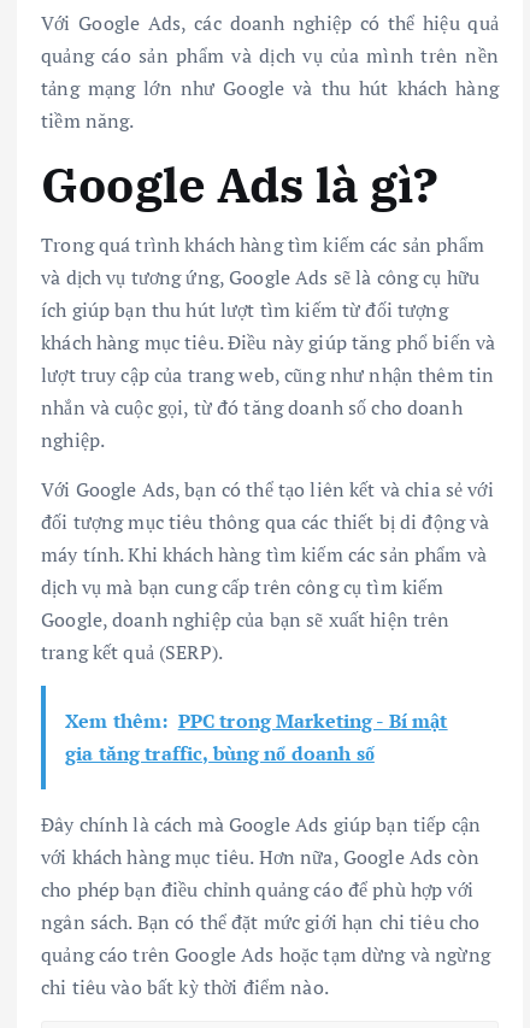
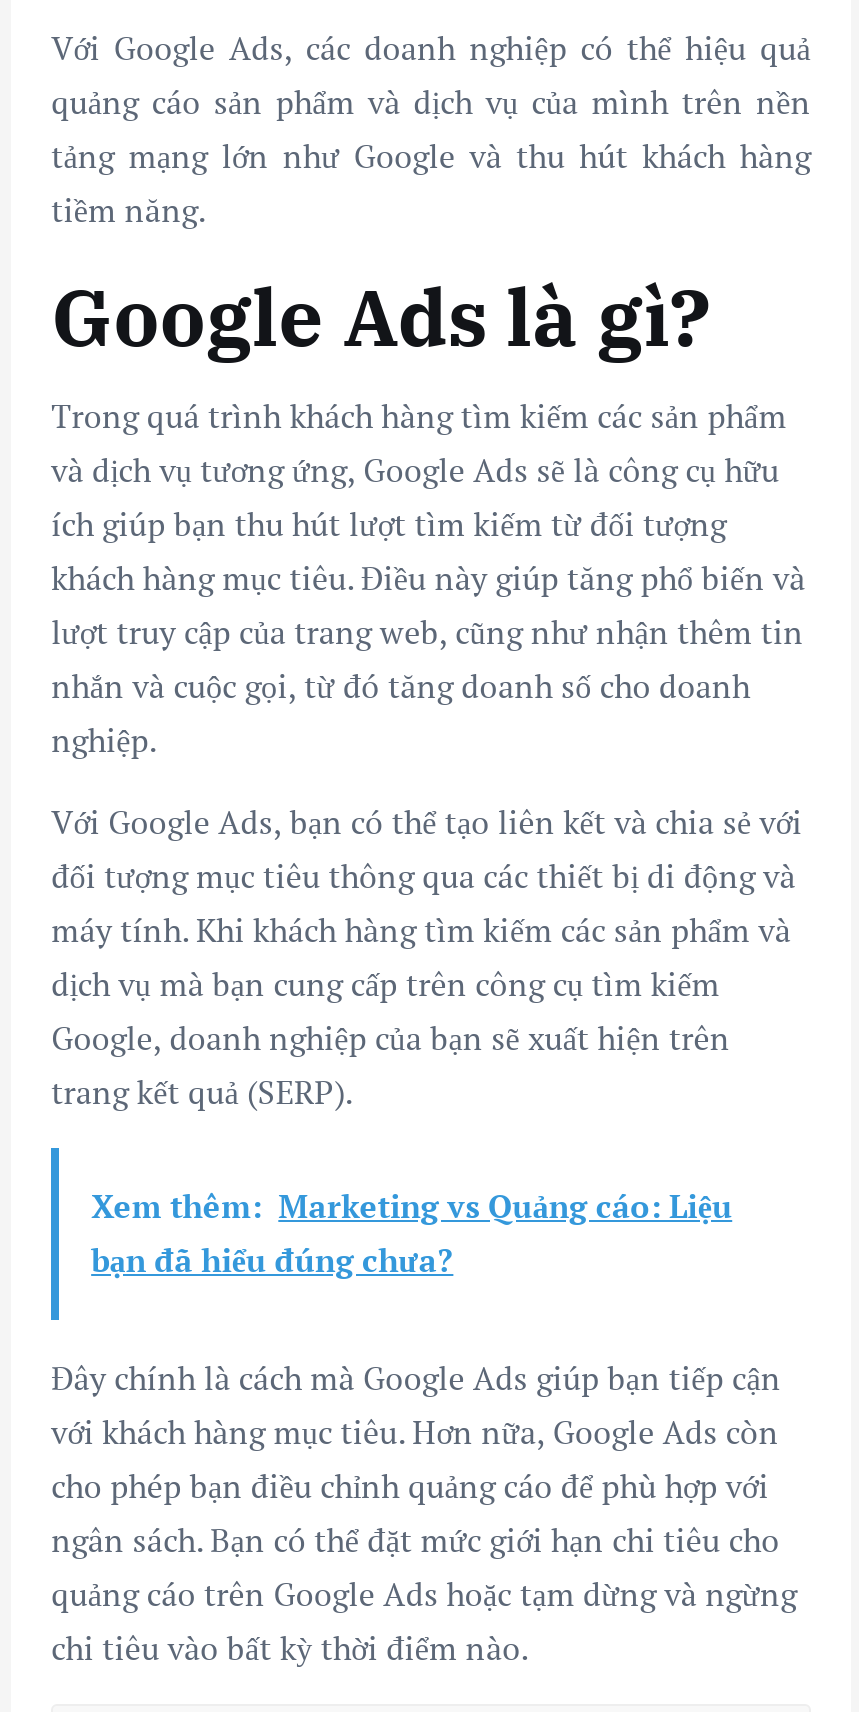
- Xem thêm: PPC trong Marketing - Bí mật
- gia tăng traffic, bùng nổ doanh số
+ Xem thêm: Marketing vs Quảng cáo: Liệu
+ bạn đã hiểu đúng chưa?
